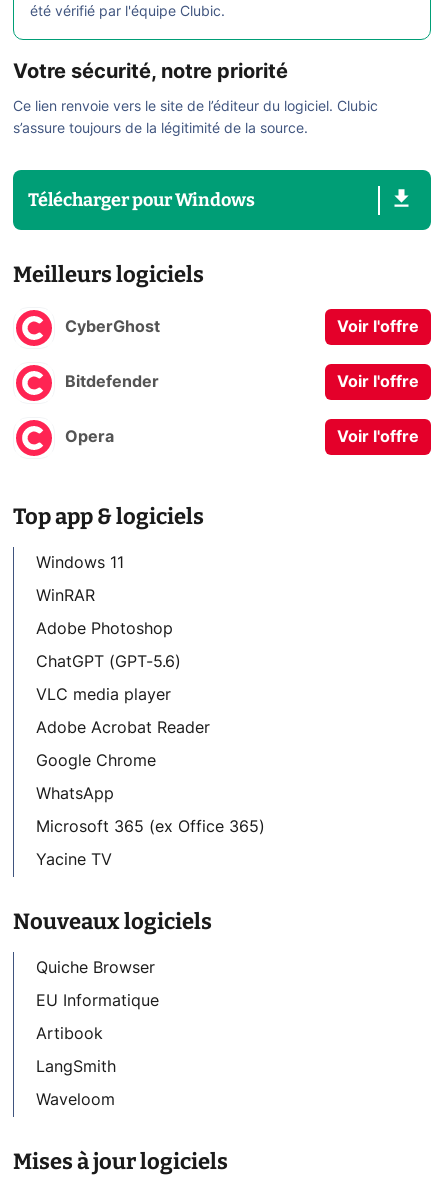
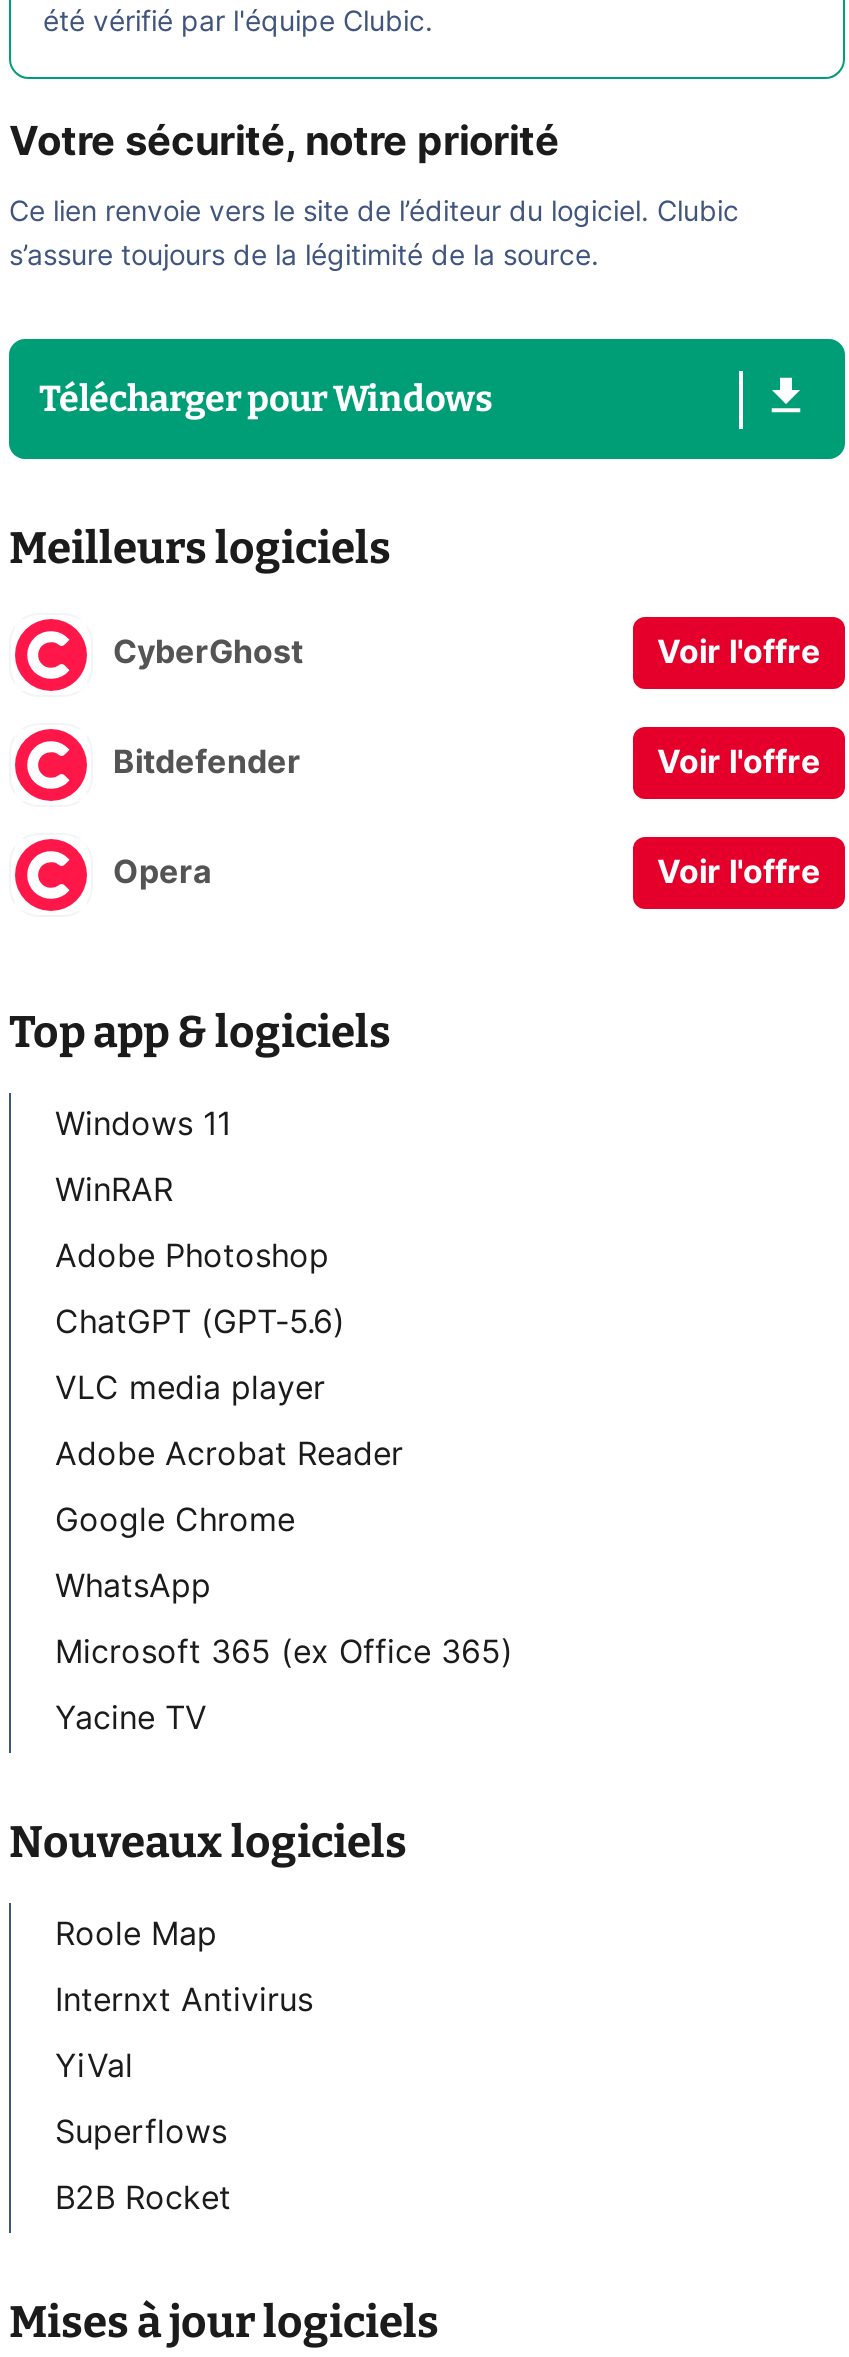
- Quiche Browser
+ Roole Map

- EU Informatique
+ Internxt Antivirus

- Artibook
+ YiVal

- LangSmith
+ Superflows

- Waveloom
+ B2B Rocket
